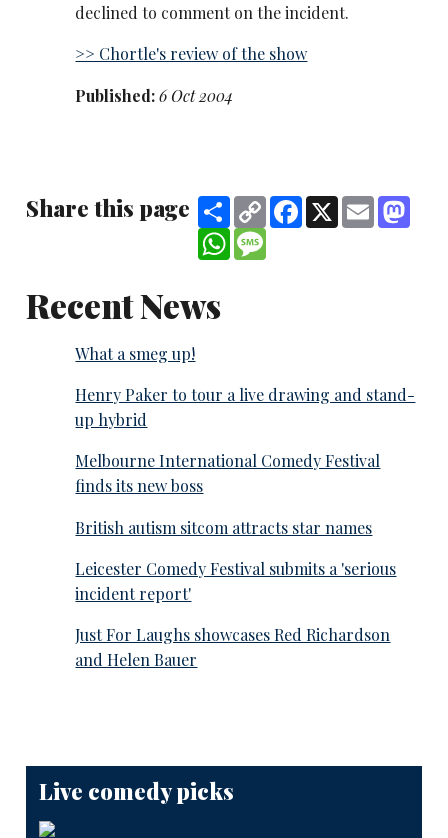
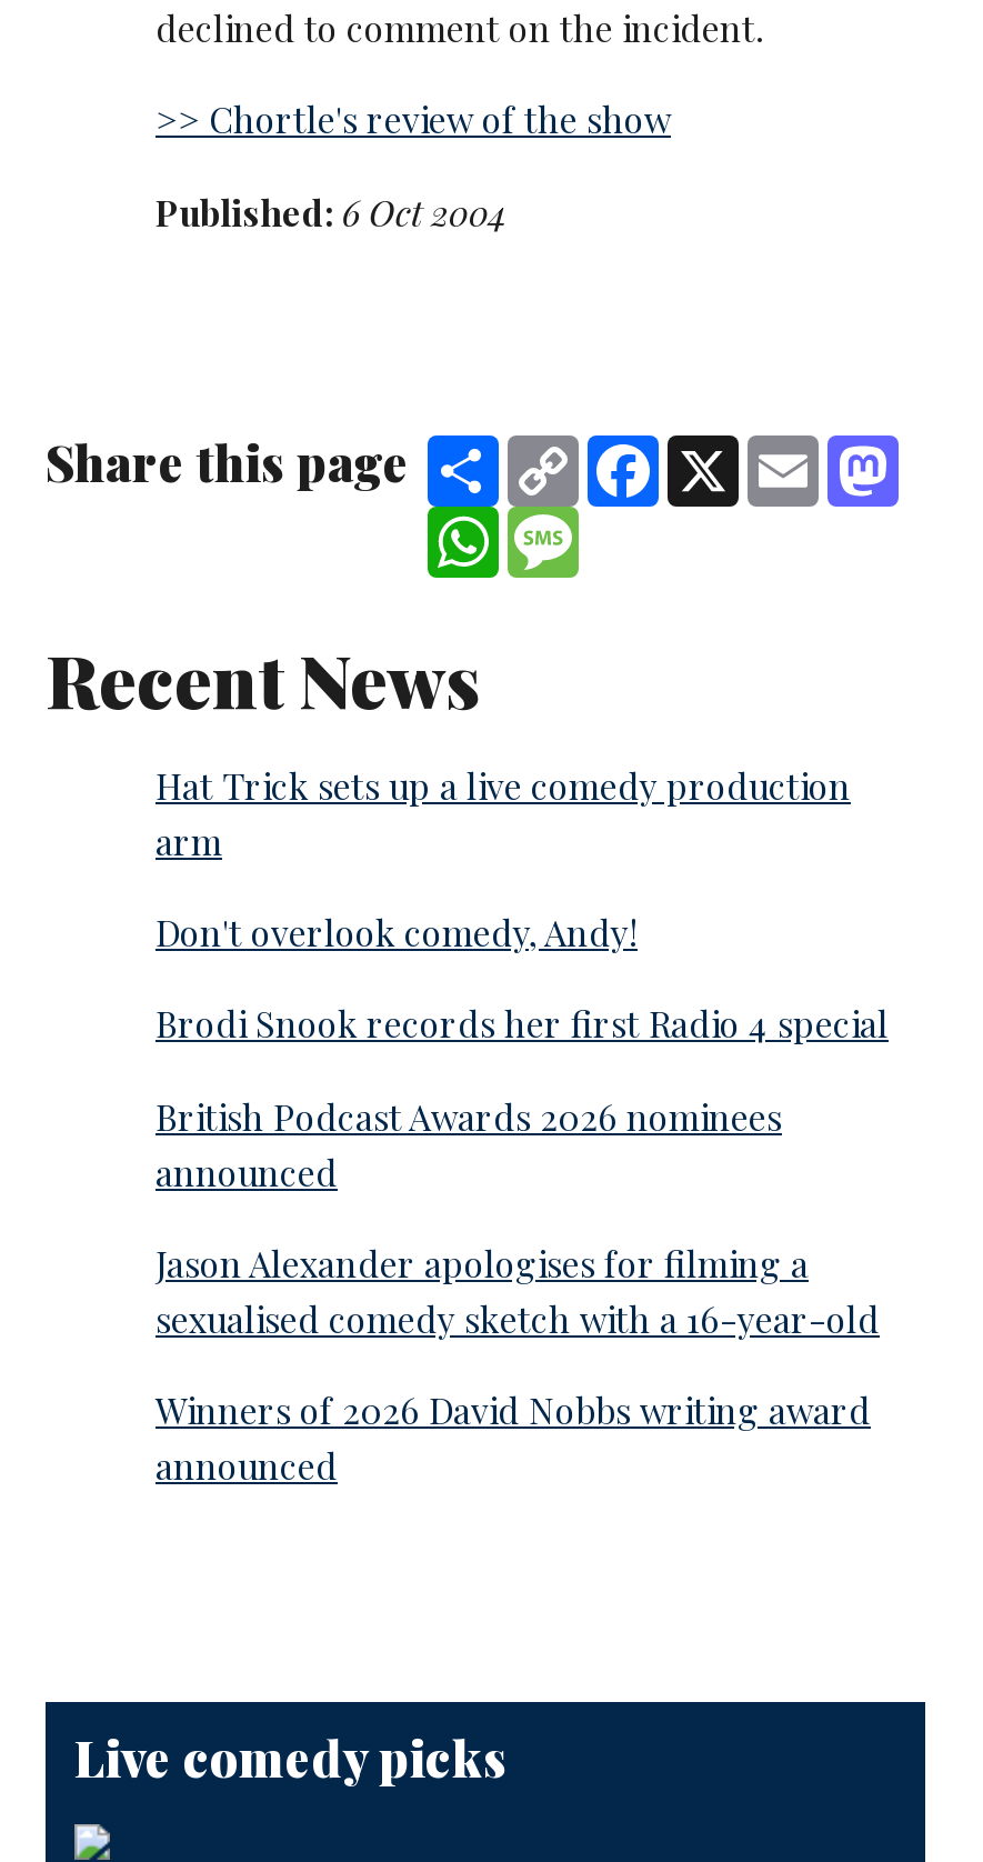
- What a smeg up!
+ Hat Trick sets up a live comedy production
+ arm

- Henry Paker to tour a live drawing and stand-
- up hybrid
+ Don't overlook comedy, Andy!

- Melbourne International Comedy Festival
- finds its new boss
+ Brodi Snook records her first Radio 4 special

- British autism sitcom attracts star names
+ British Podcast Awards 2026 nominees
+ announced

- Leicester Comedy Festival submits a 'serious
- incident report'
+ Jason Alexander apologises for filming a
+ sexualised comedy sketch with a 16-year-old

- Just For Laughs showcases Red Richardson
- and Helen Bauer
+ Winners of 2026 David Nobbs writing award
+ announced
